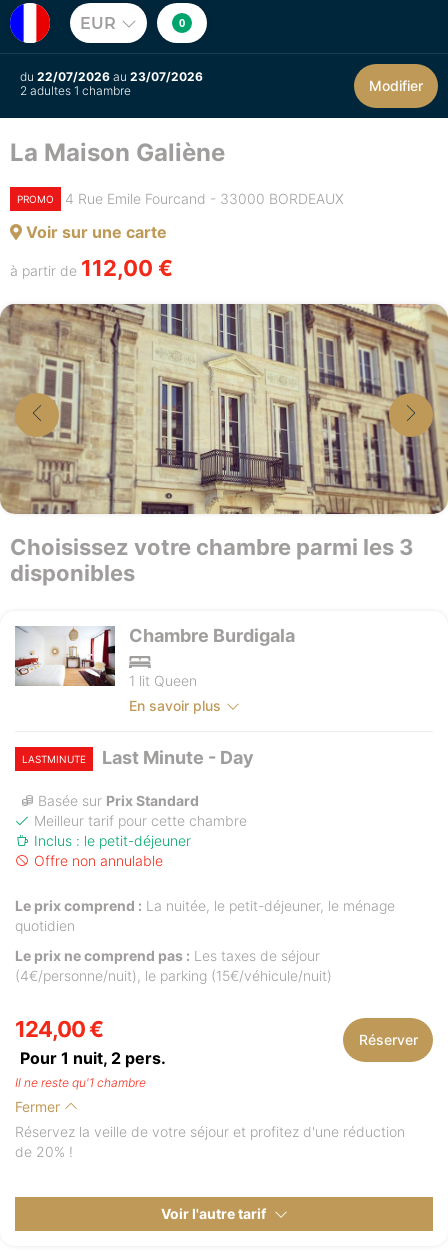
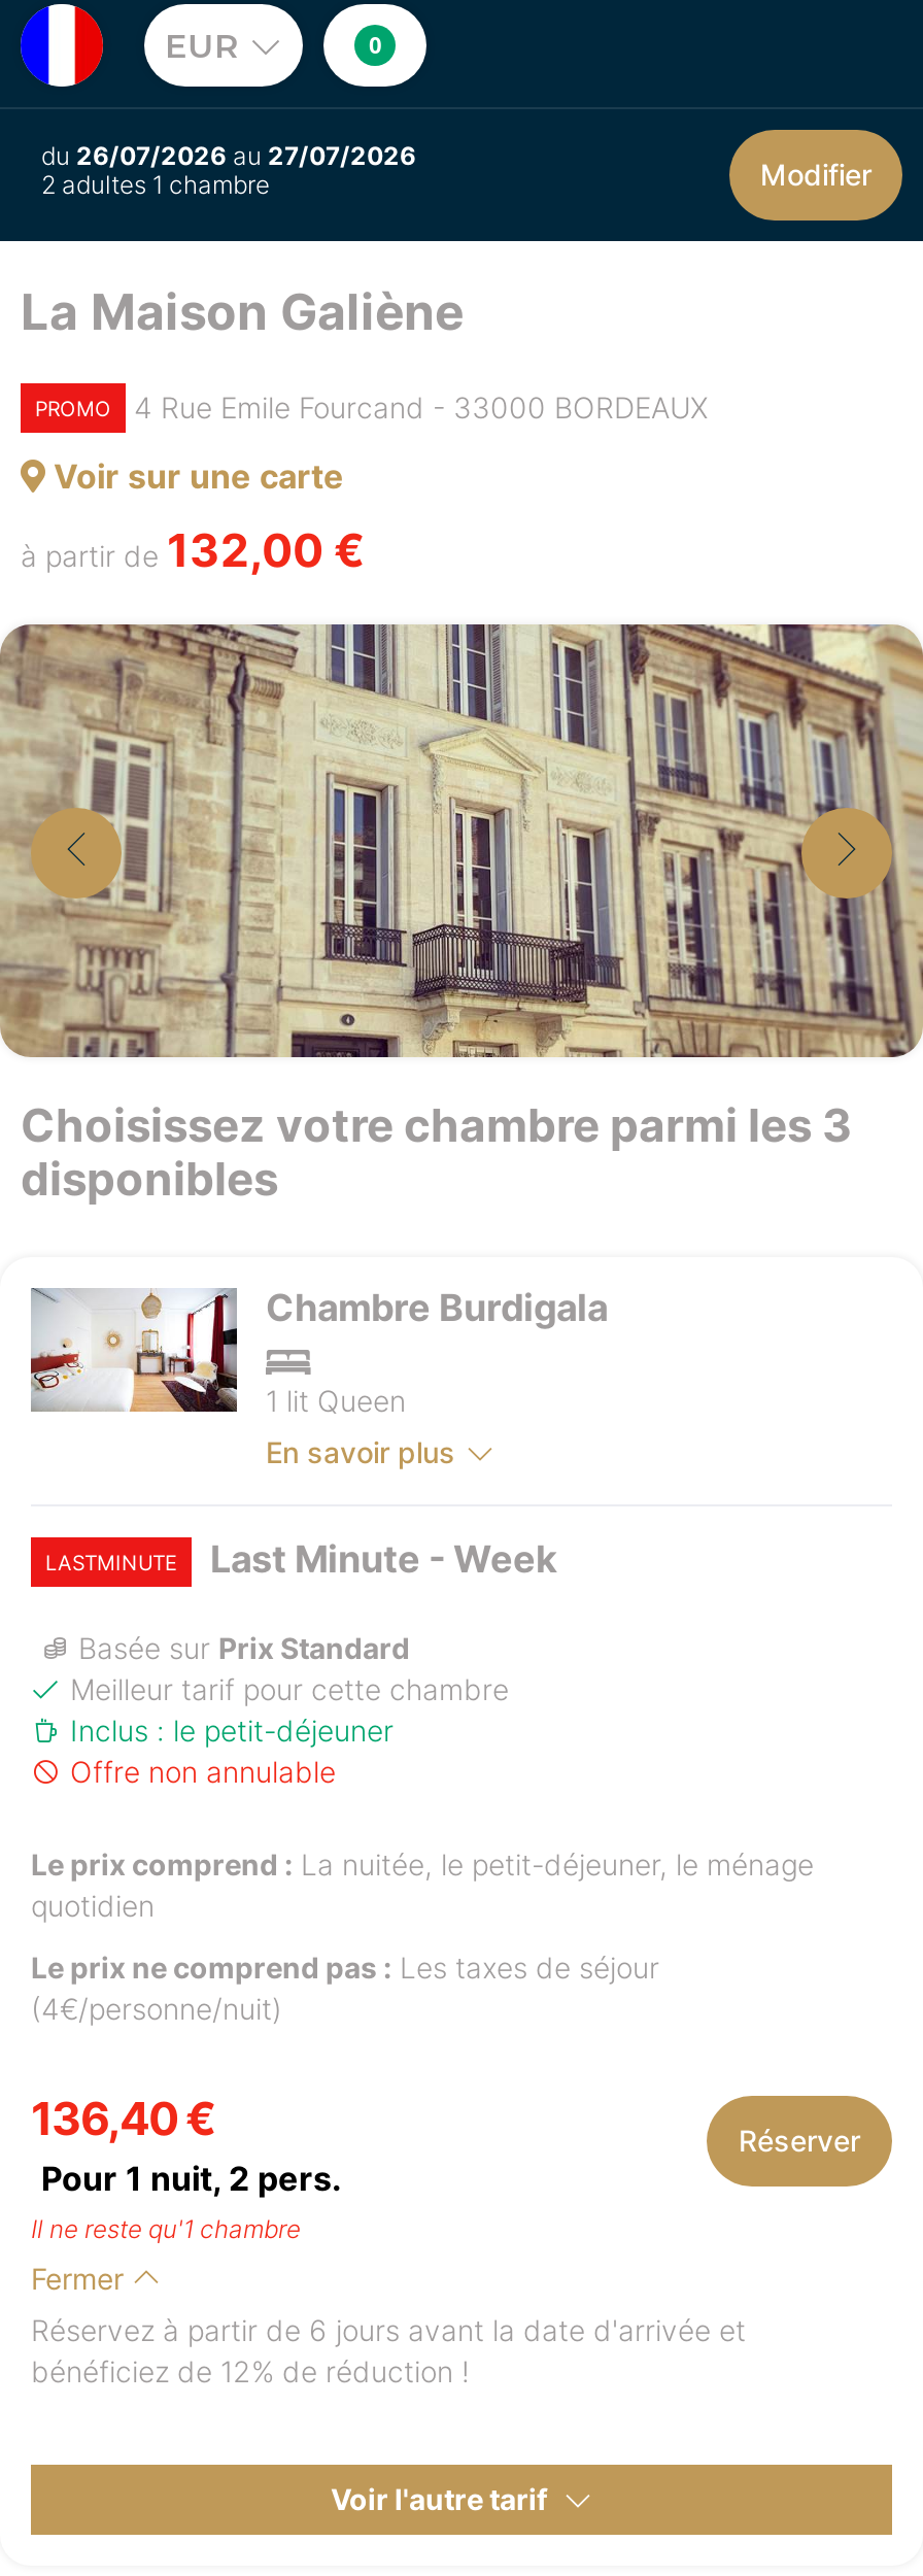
- du 22/07/2026 au 23/07/2026
+ du 26/07/2026 au 27/07/2026

- à partir de 112,00 €
+ à partir de 132,00 €

- Last Minute - Day
+ Last Minute - Week

- (4€/personne/nuit), le parking (15€/véhicule/nuit)
+ (4€/personne/nuit)

- 124,00 €
+ 136,40 €

- Réservez la veille de votre séjour et profitez d'une réduction
- de 20% !
+ Réservez à partir de 6 jours avant la date d'arrivée et
+ bénéficiez de 12% de réduction !
